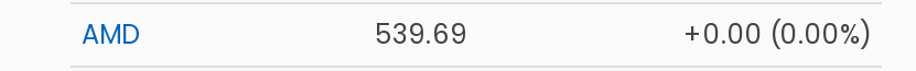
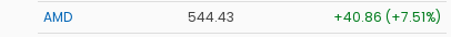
- 539.69
+ 544.43

- +0.00 (0.00%)
+ +40.86 (+7.51%)
